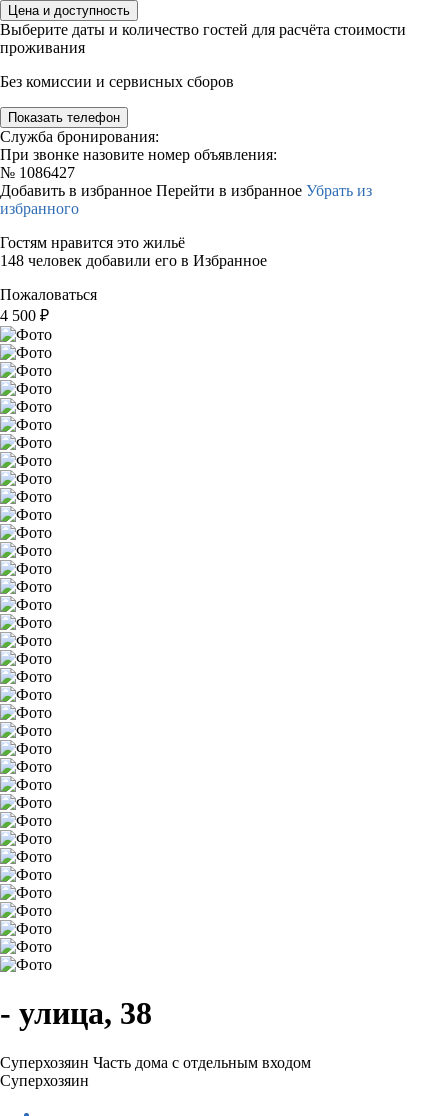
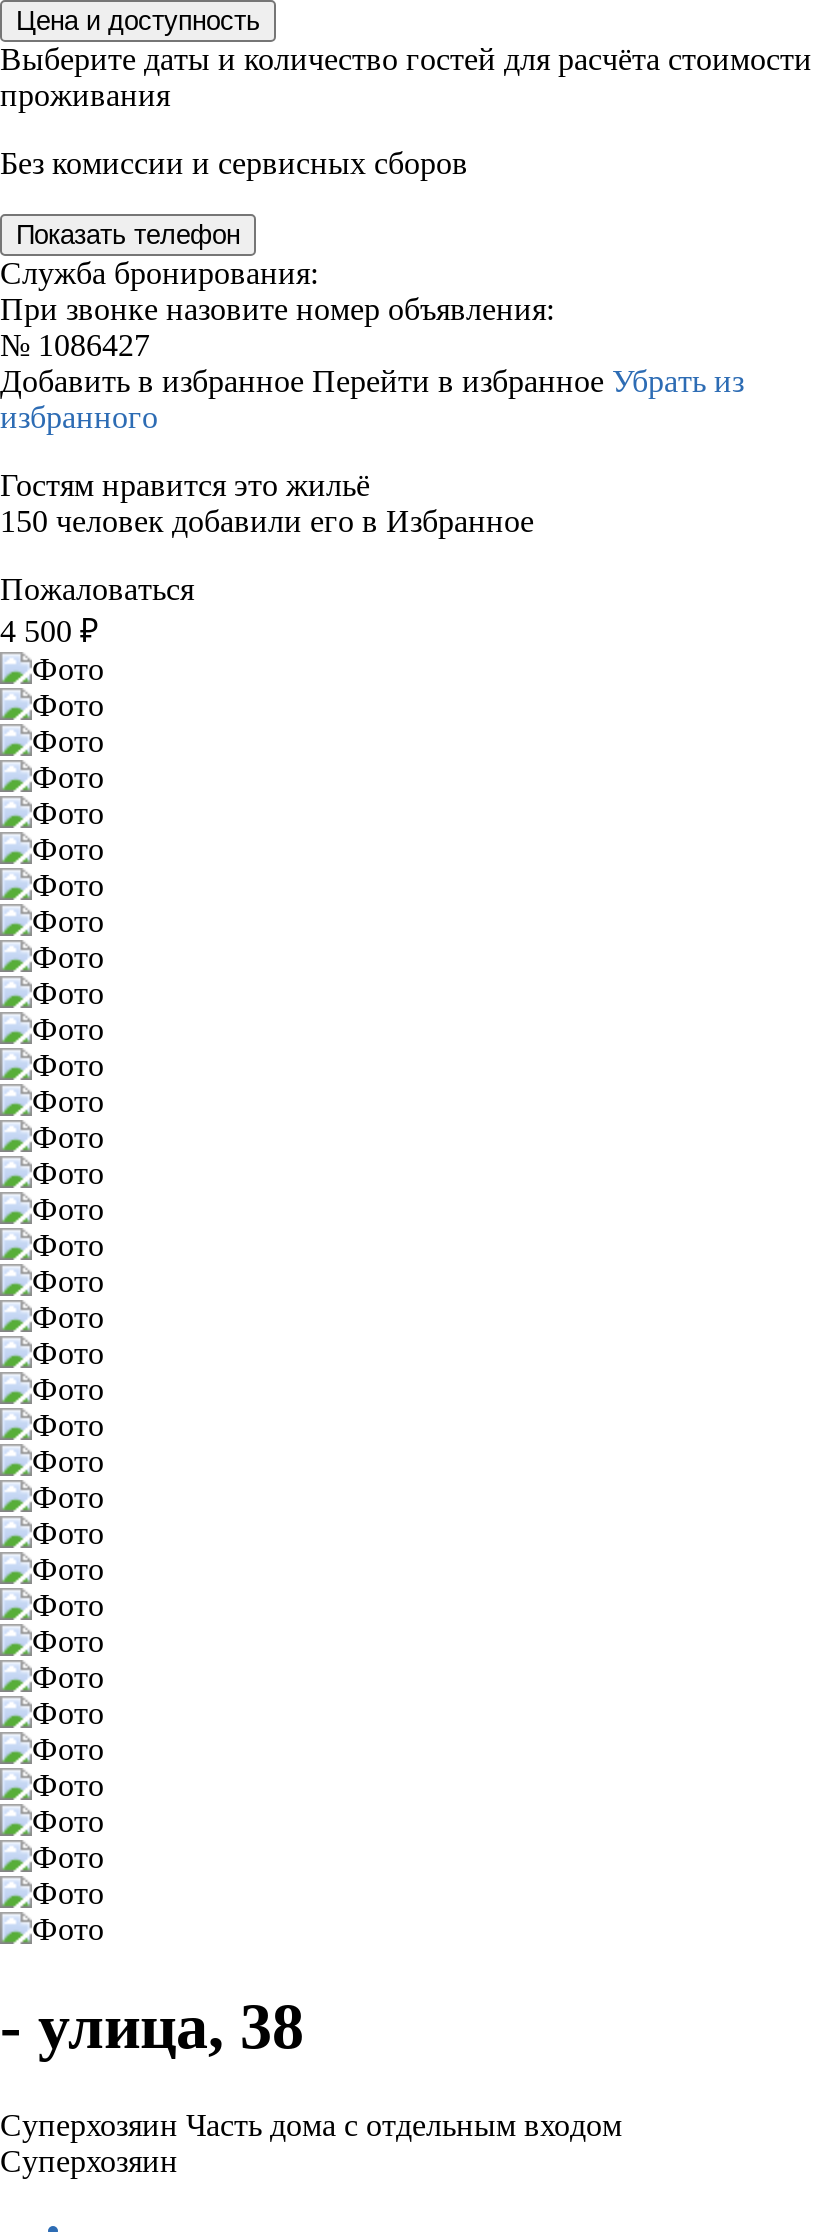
- 148 человек добавили его в Избранное
+ 150 человек добавили его в Избранное
